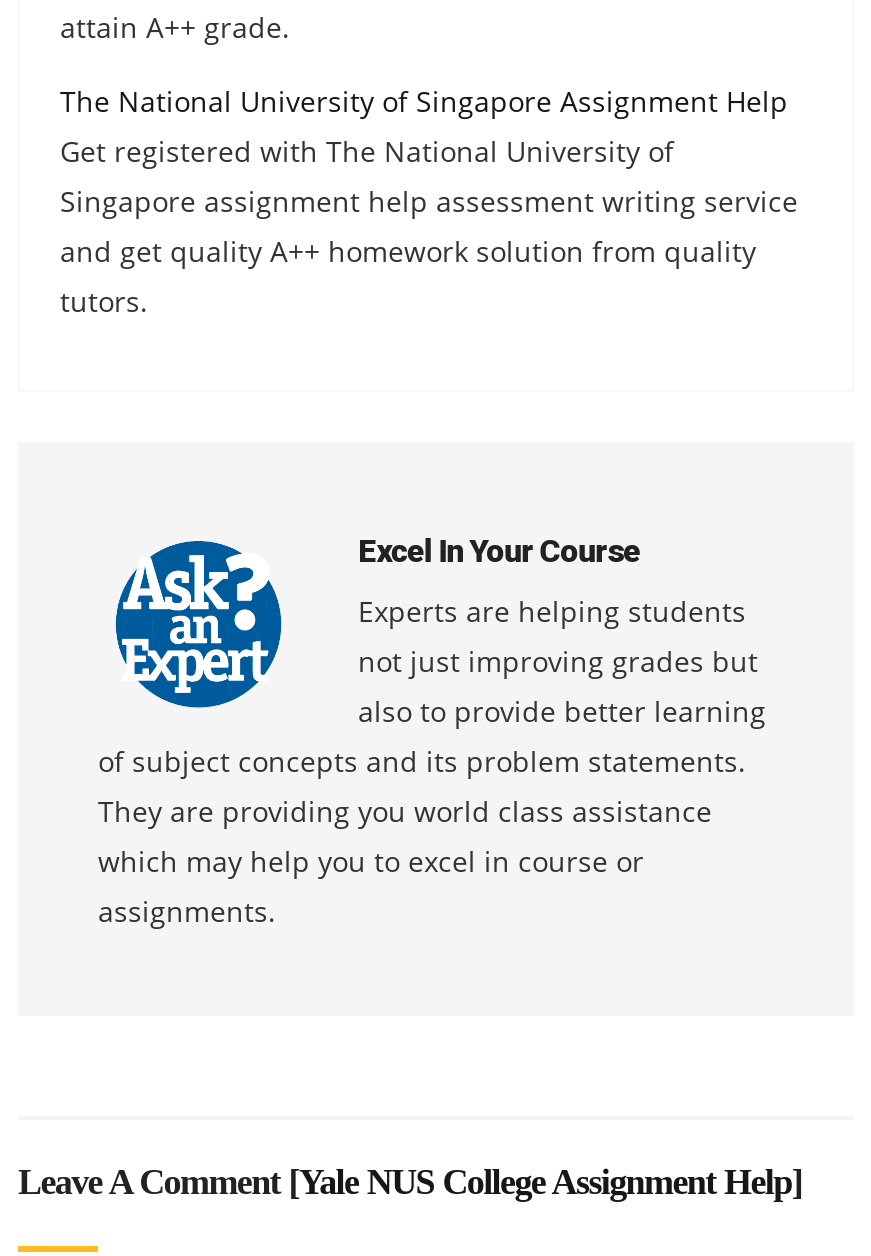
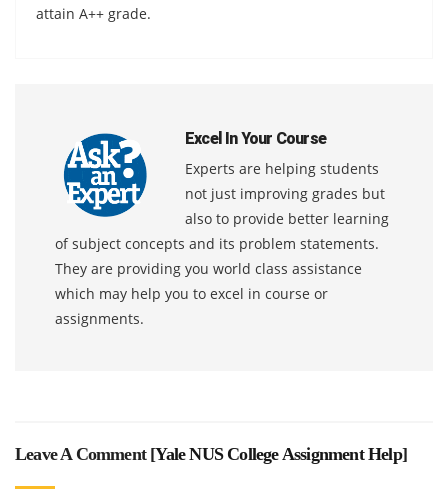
- The National University of Singapore Assignment Help
- Get registered with The National University of
- Singapore assignment help assessment writing service
- and get quality A++ homework solution from quality
- tutors.
